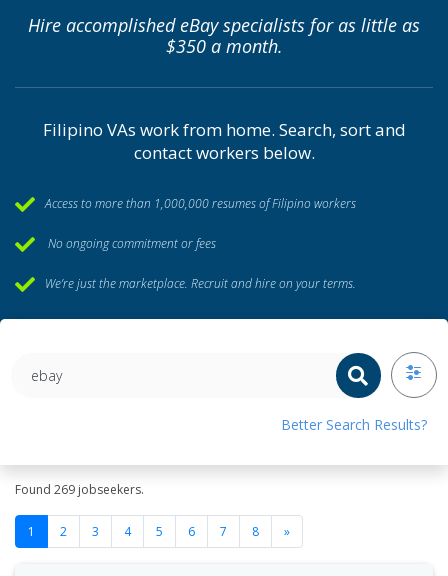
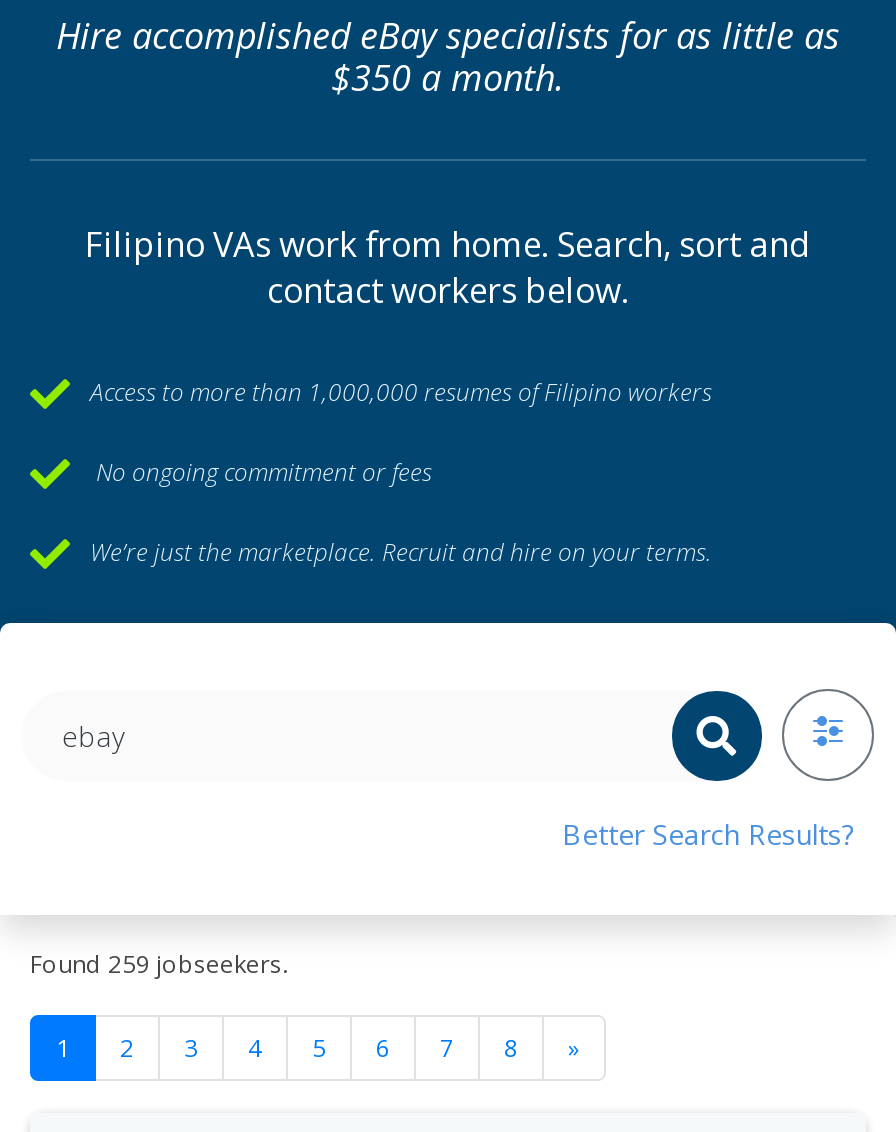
- Found 269 jobseekers.
+ Found 259 jobseekers.
